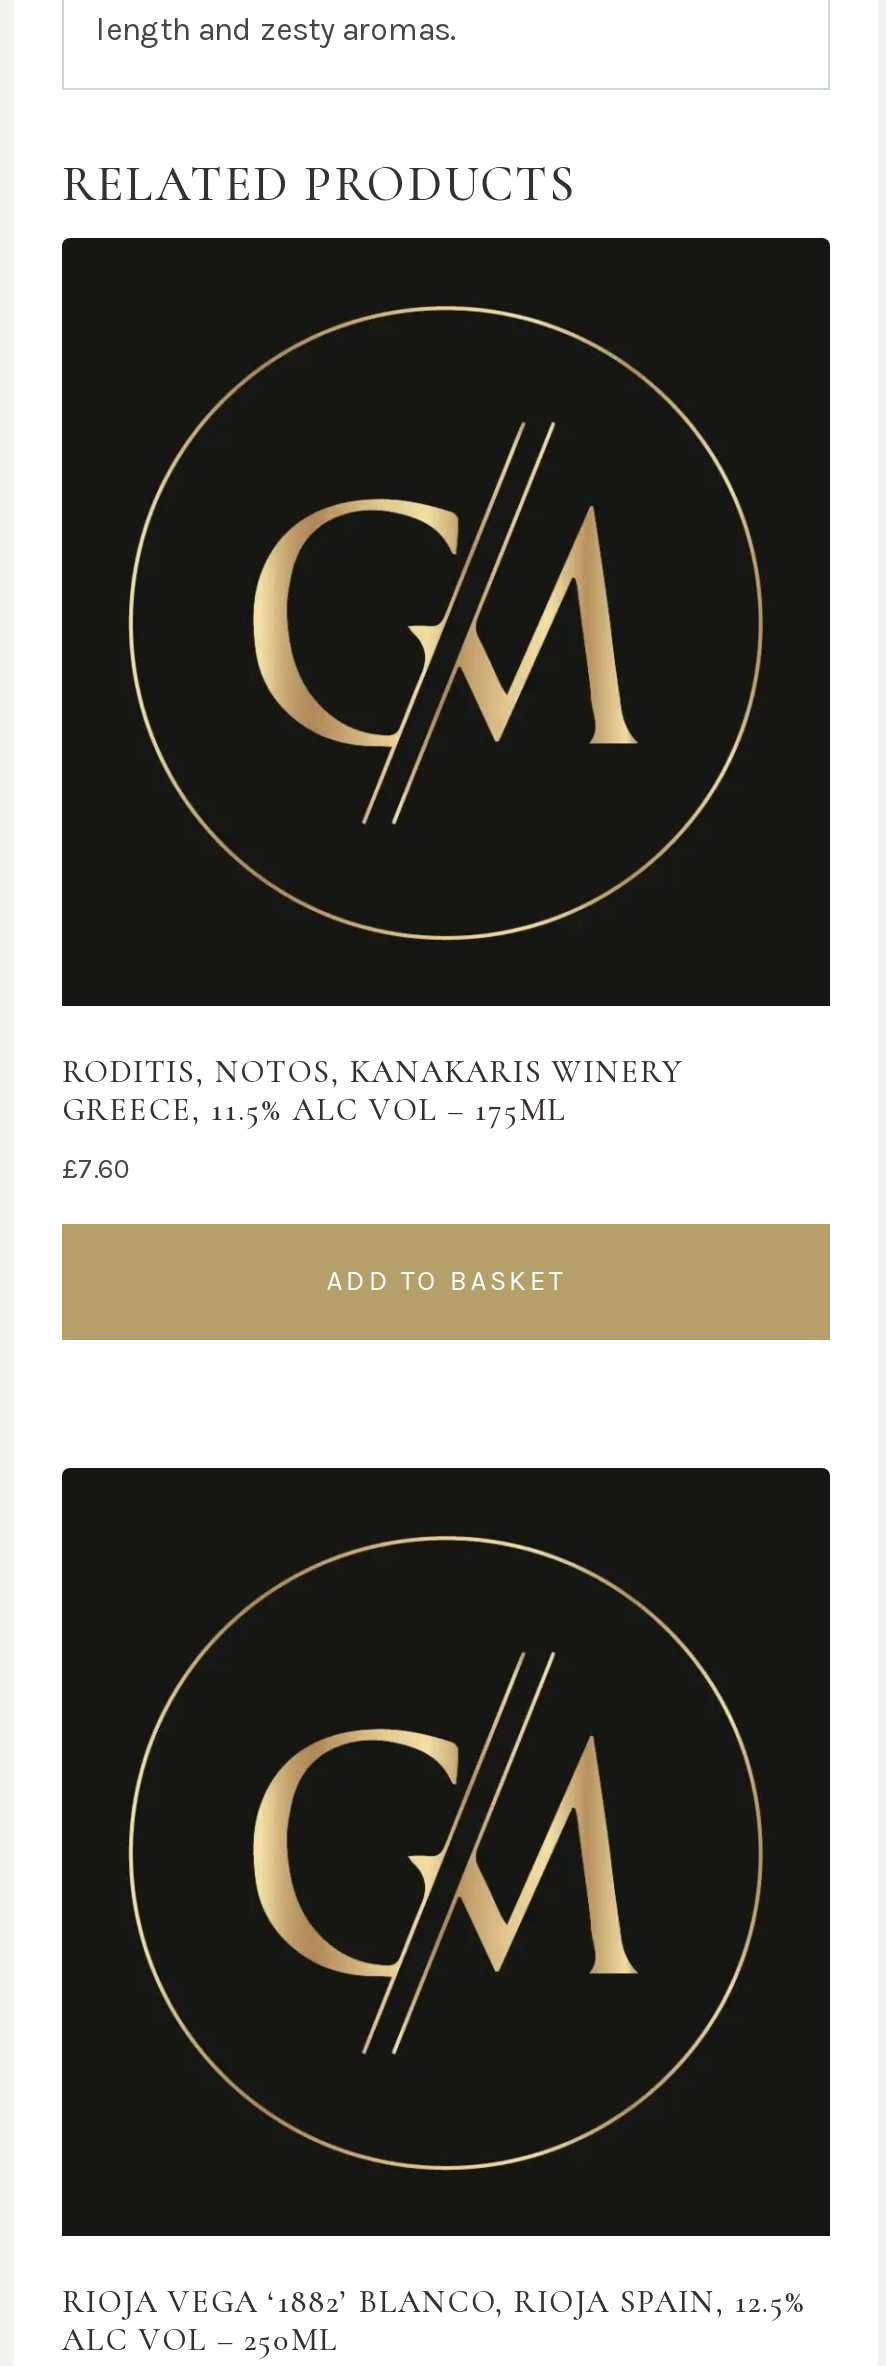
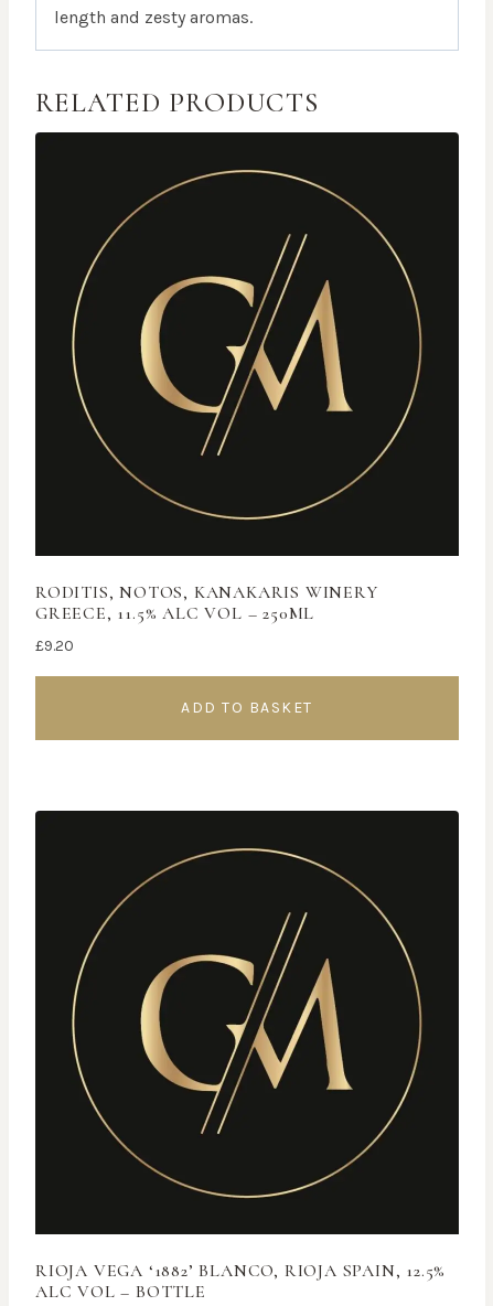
- GREECE, 11.5% ALC VOL – 175ML
+ GREECE, 11.5% ALC VOL – 250ML

- £7.60
+ £9.20

- ALC VOL – 250ML
+ ALC VOL – BOTTLE
